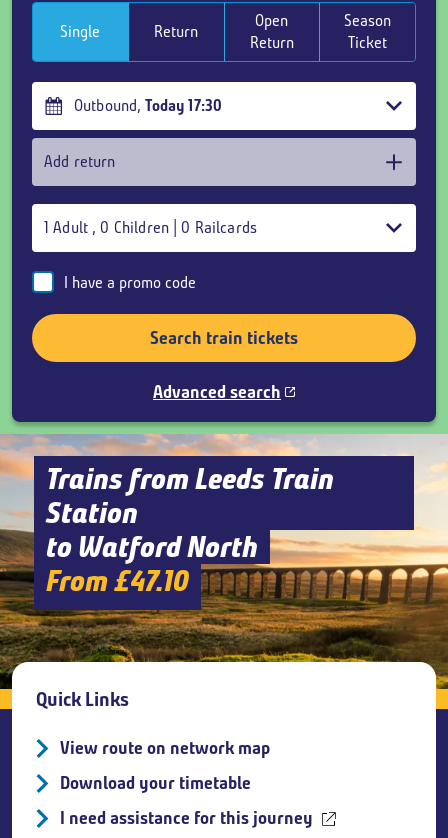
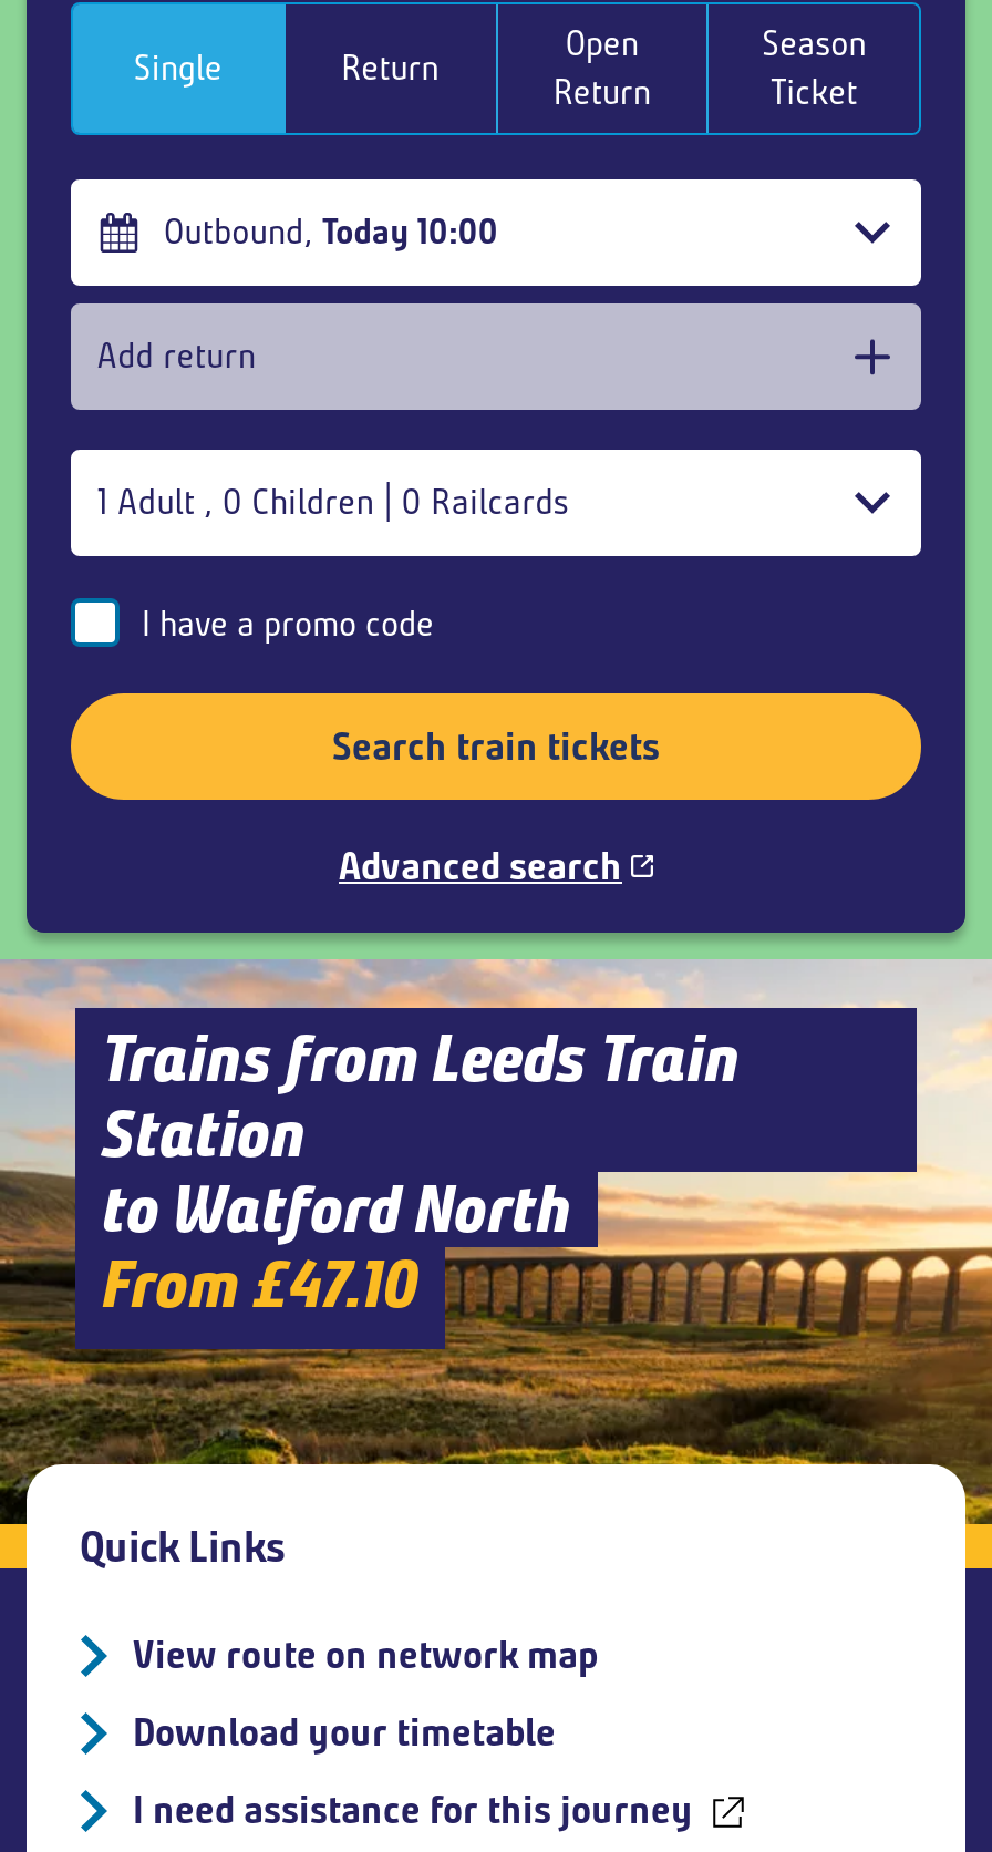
- Outbound, Today 17:30
+ Outbound, Today 10:00
